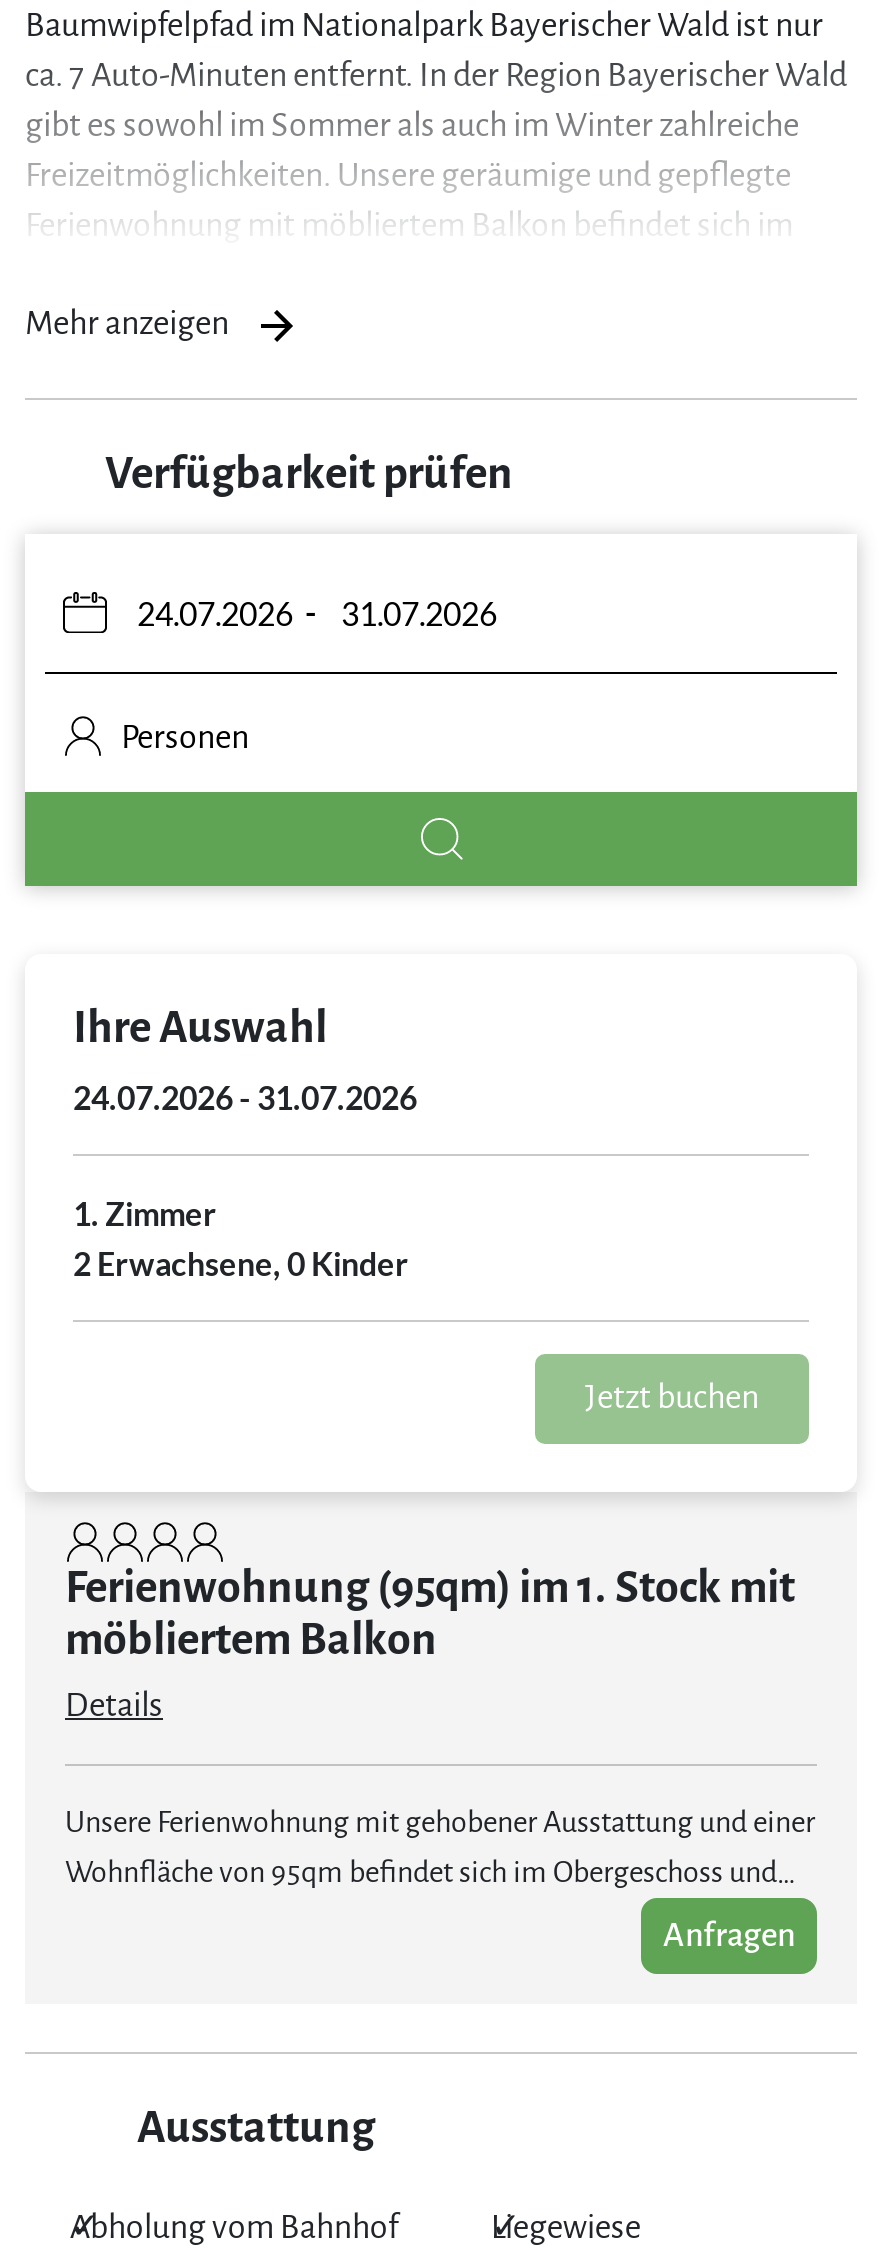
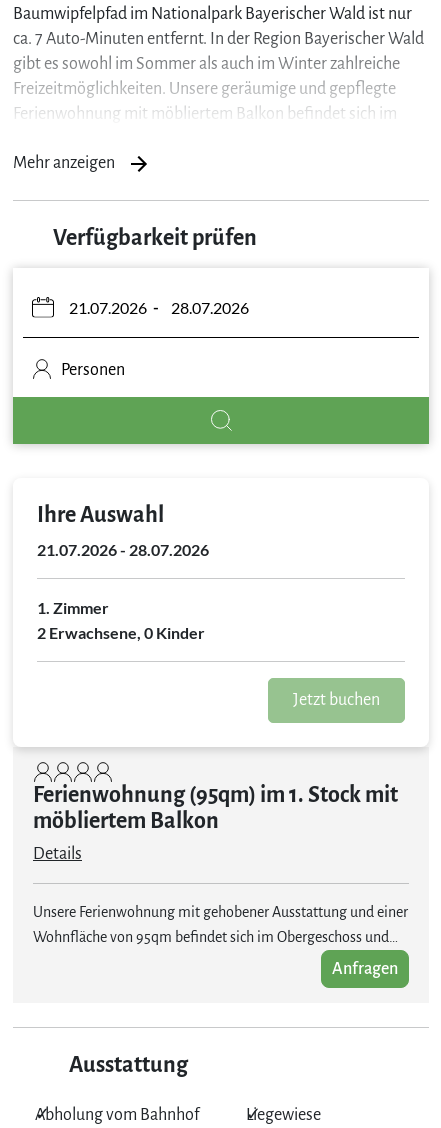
- 24.07.2026 - 31.07.2026
+ 21.07.2026 - 28.07.2026
